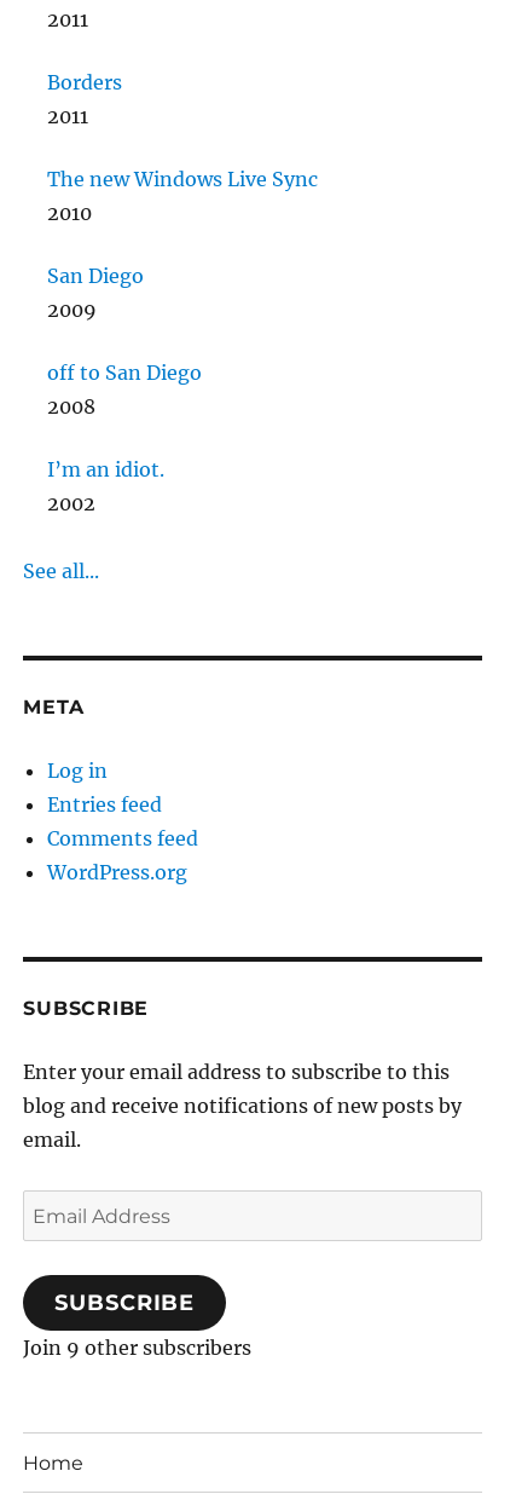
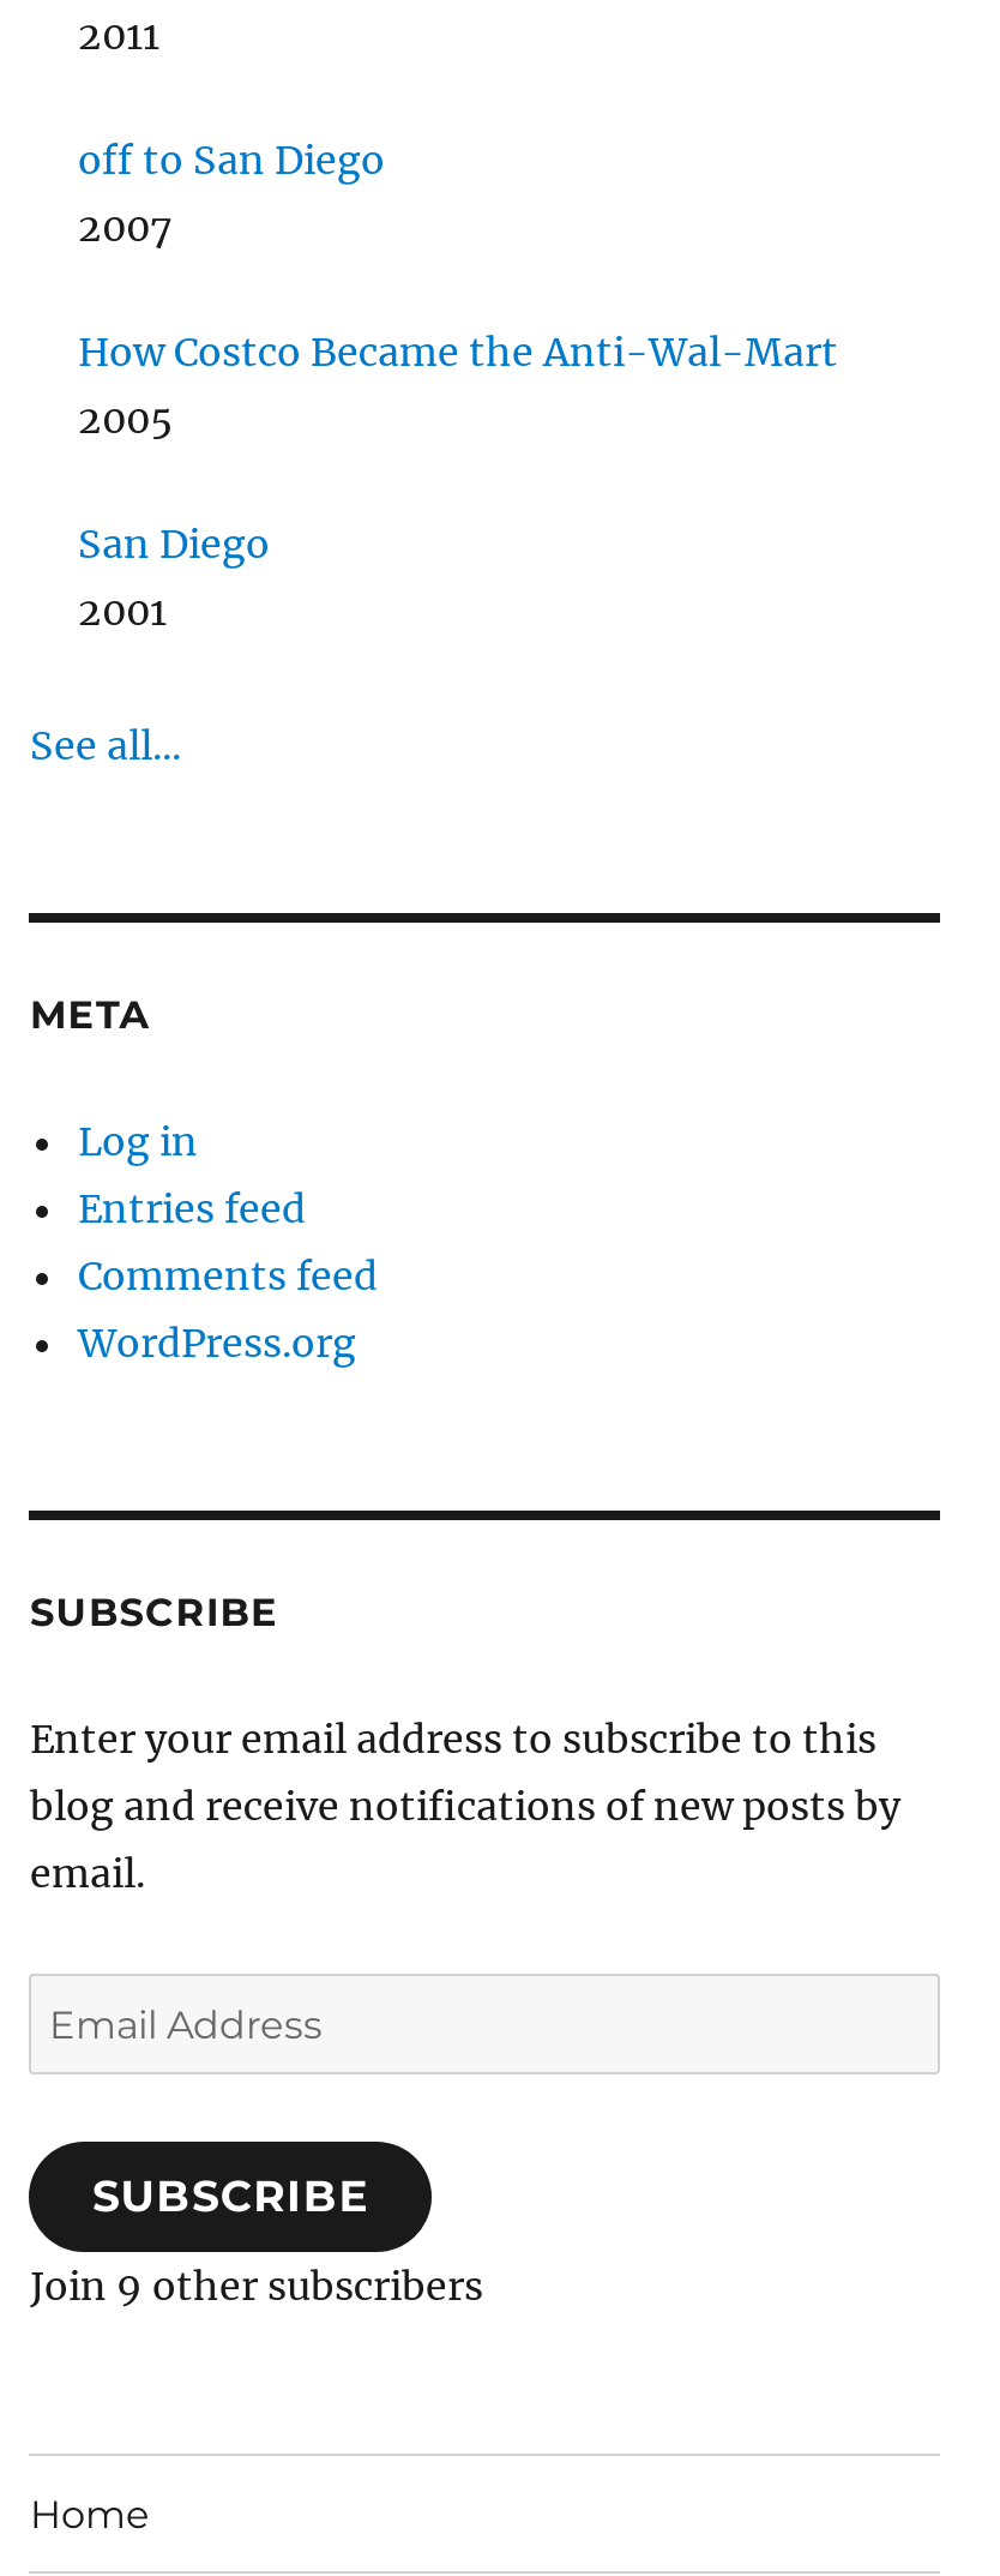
- Borders
- 2011
+ 2007

- The new Windows Live Sync
- 2010
+ How Costco Became the Anti-Wal-Mart
+ 2005

- 2009
- 2008
- I’m an idiot.
- 2002
+ 2001

moved up: off to San Diego
